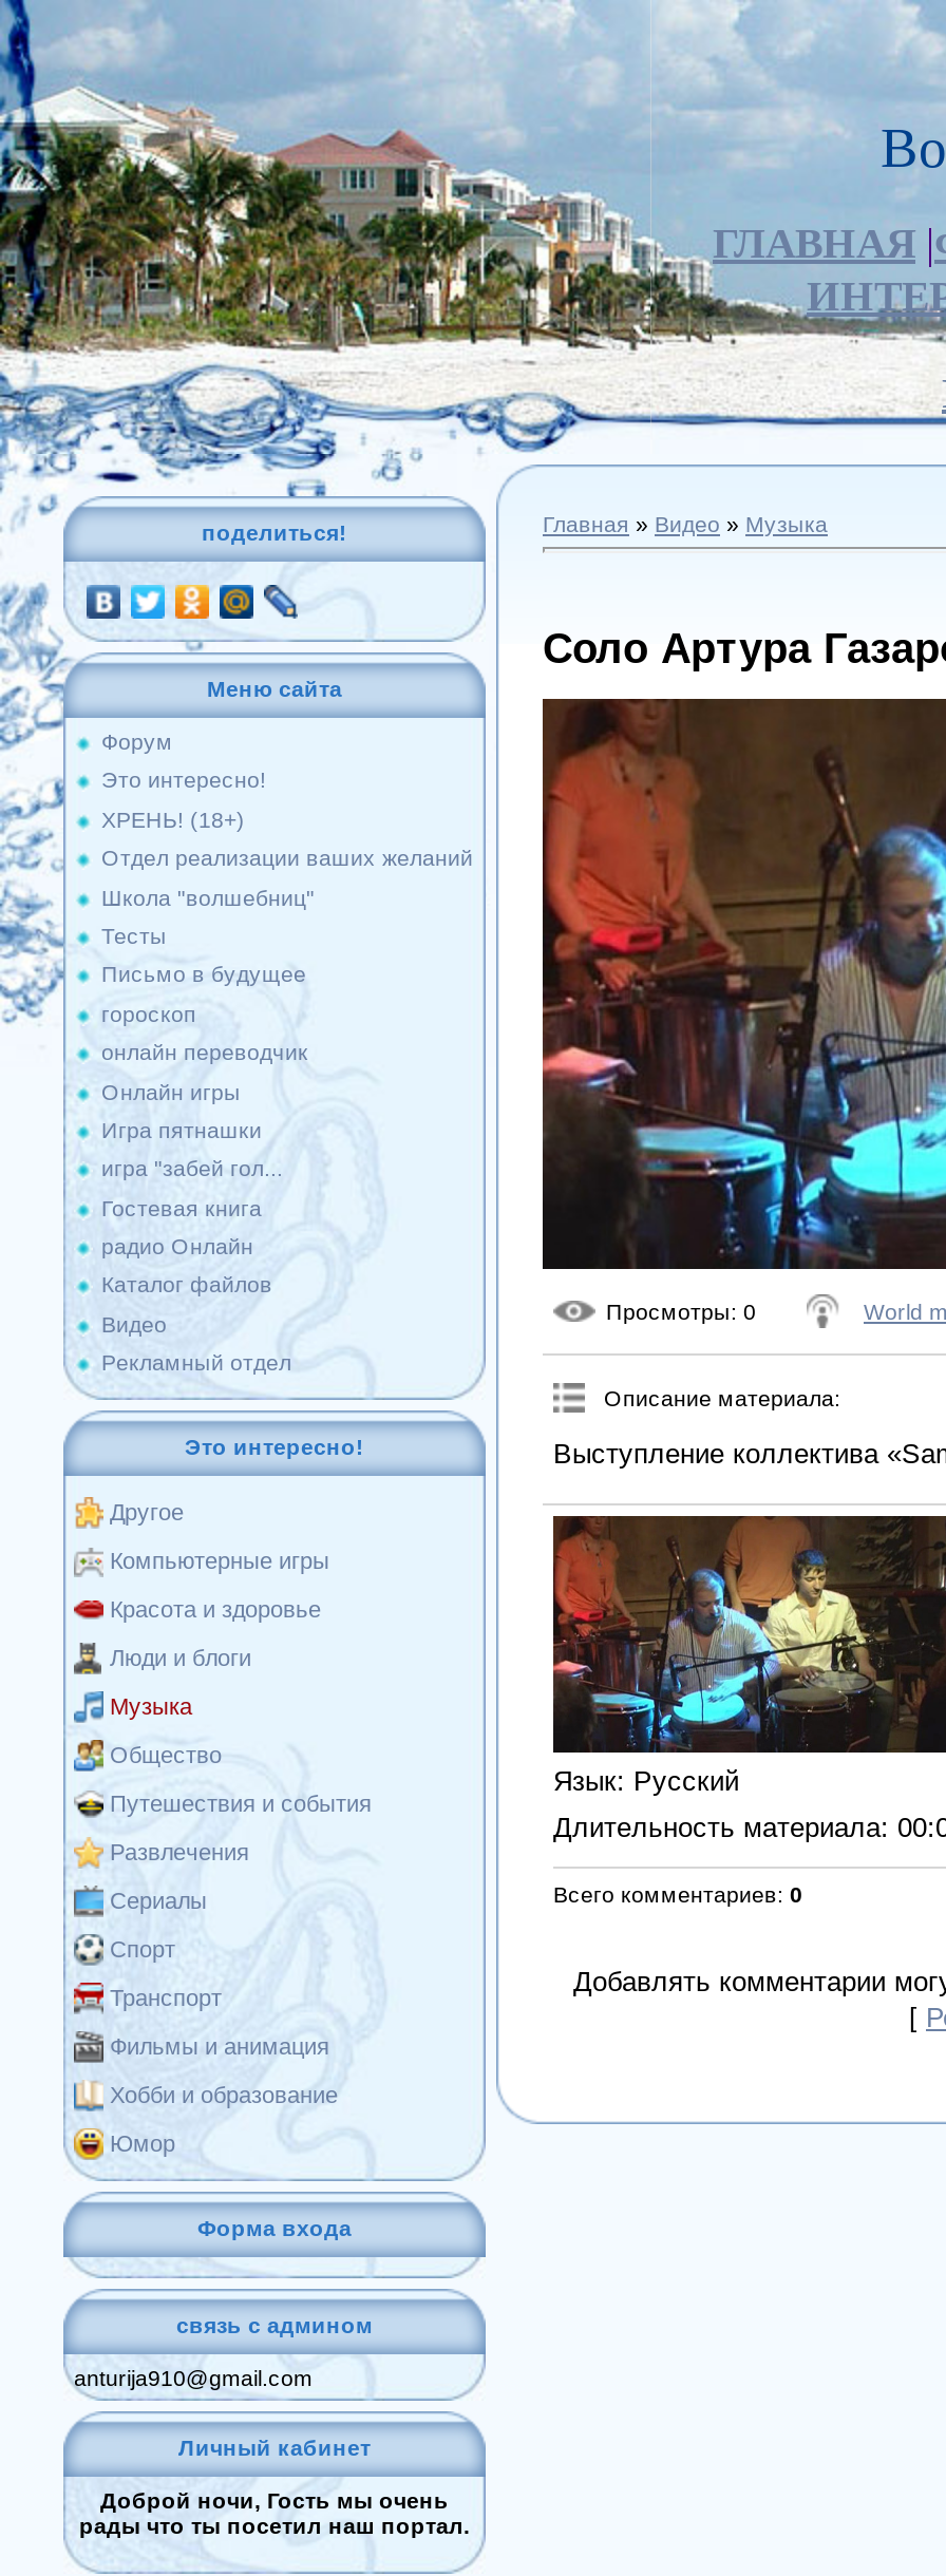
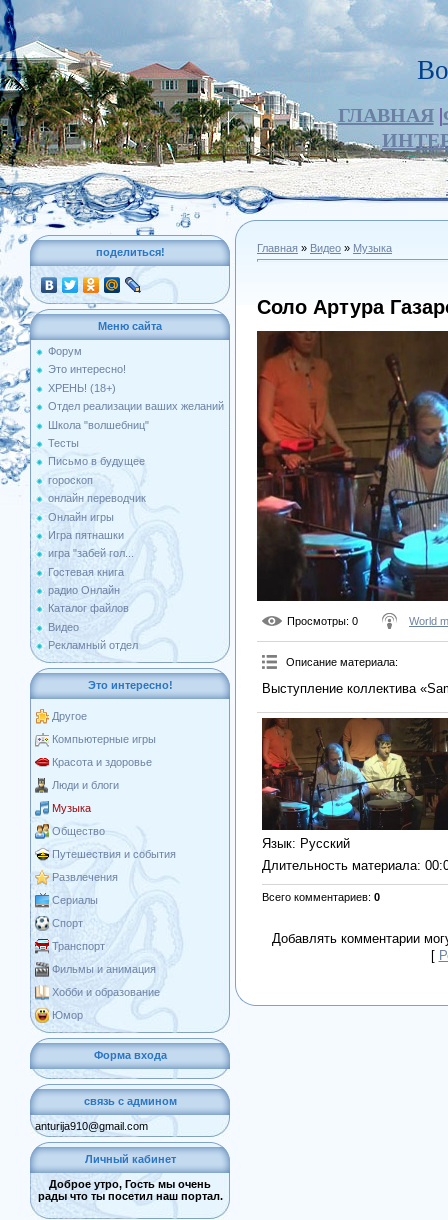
- Доброй ночи, Гость мы очень
+ Доброе утро, Гость мы очень
